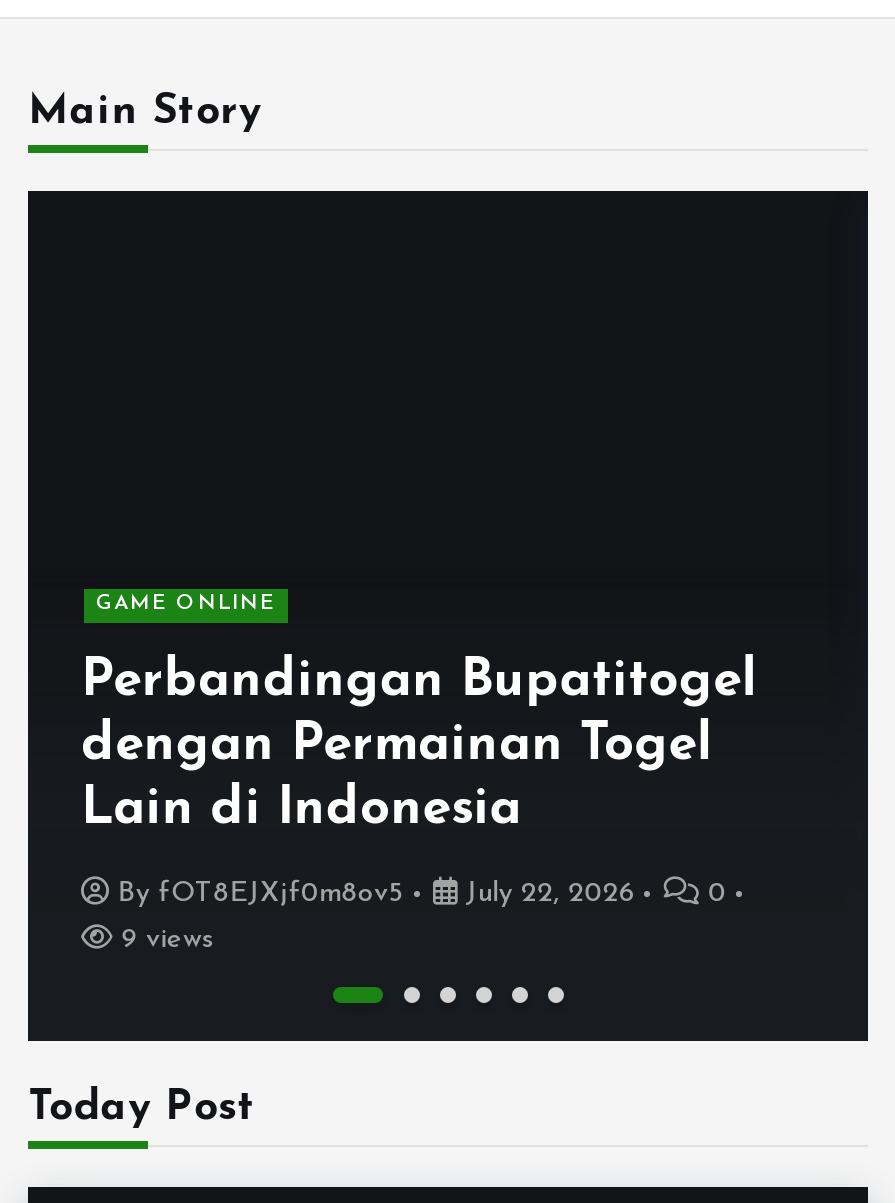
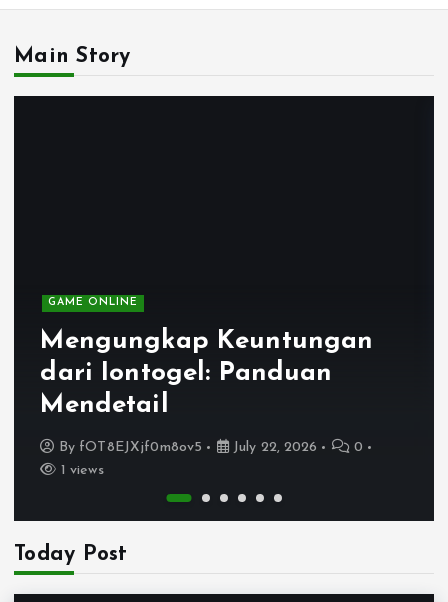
- Perbandingan Bupatitogel
- dengan Permainan Togel
- Lain di Indonesia
+ Mengungkap Keuntungan
+ dari Iontogel: Panduan
+ Mendetail

- 9 views
+ 1 views
